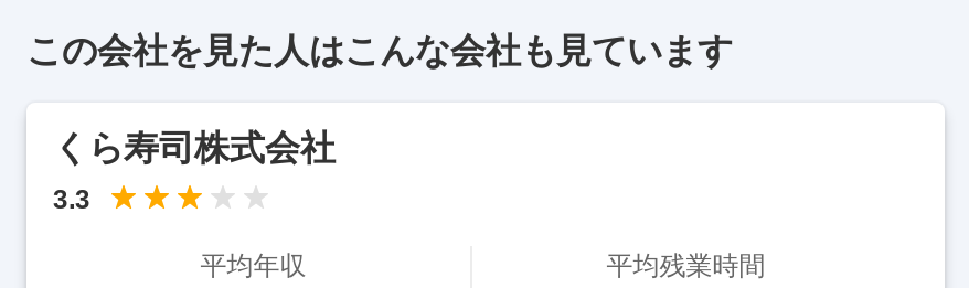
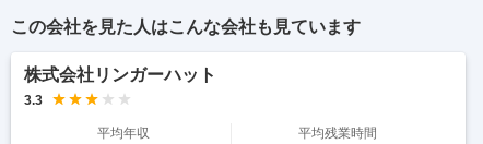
- くら寿司株式会社
+ 株式会社リンガーハット
